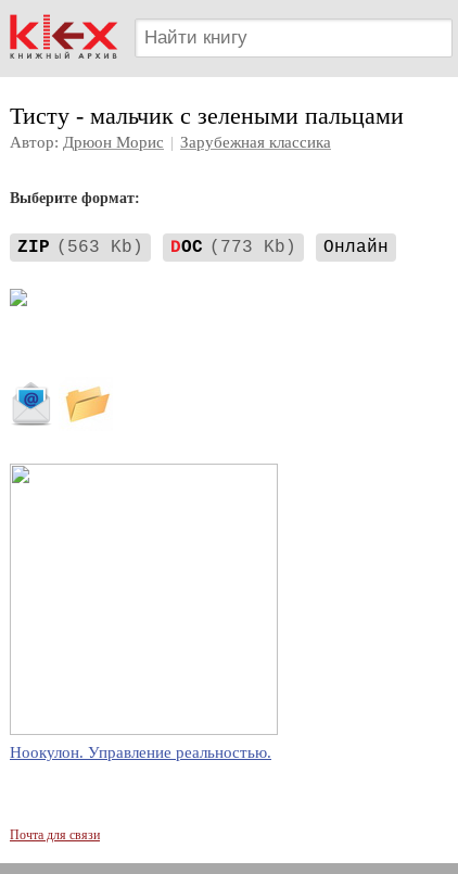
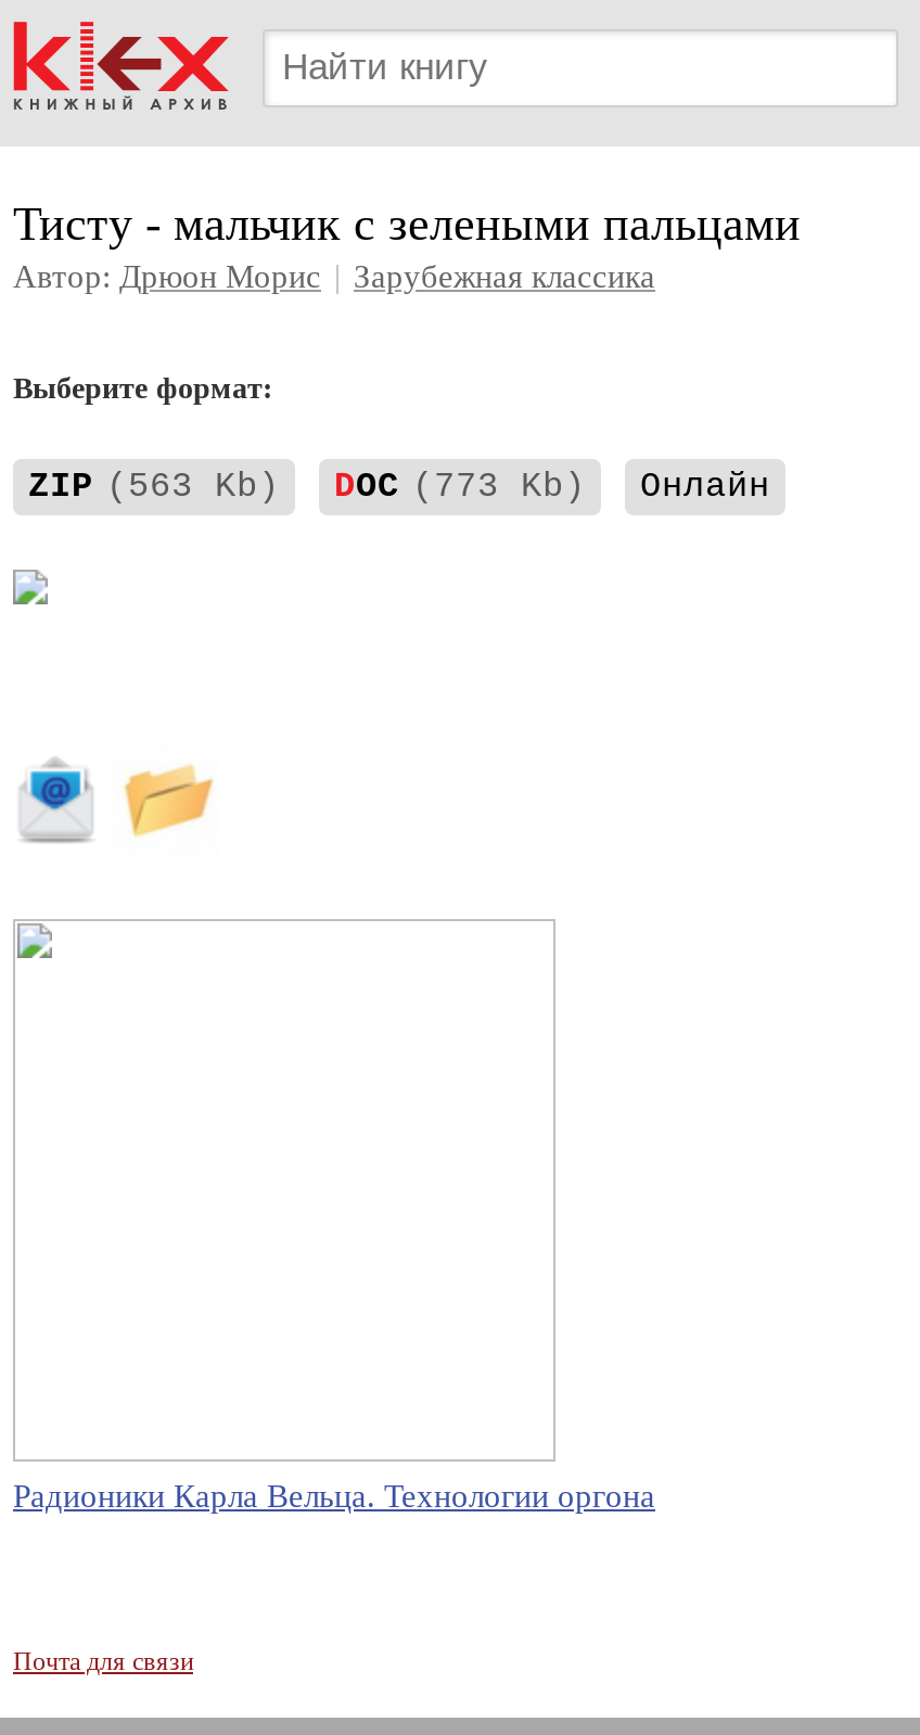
- Ноокулон. Управление реальностью.
+ Радионики Карла Вельца. Технологии оргона
